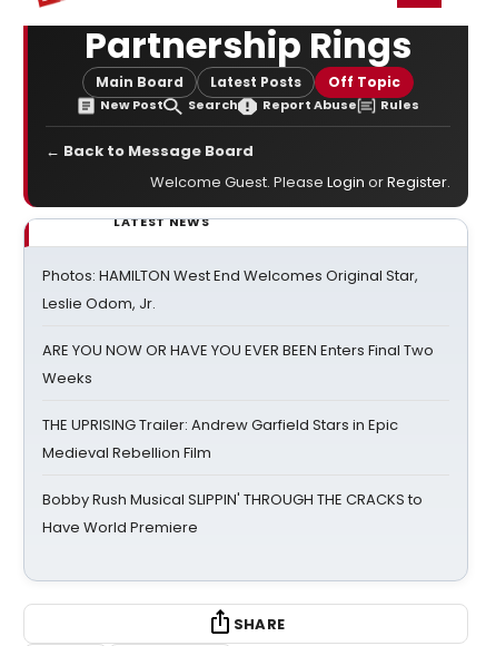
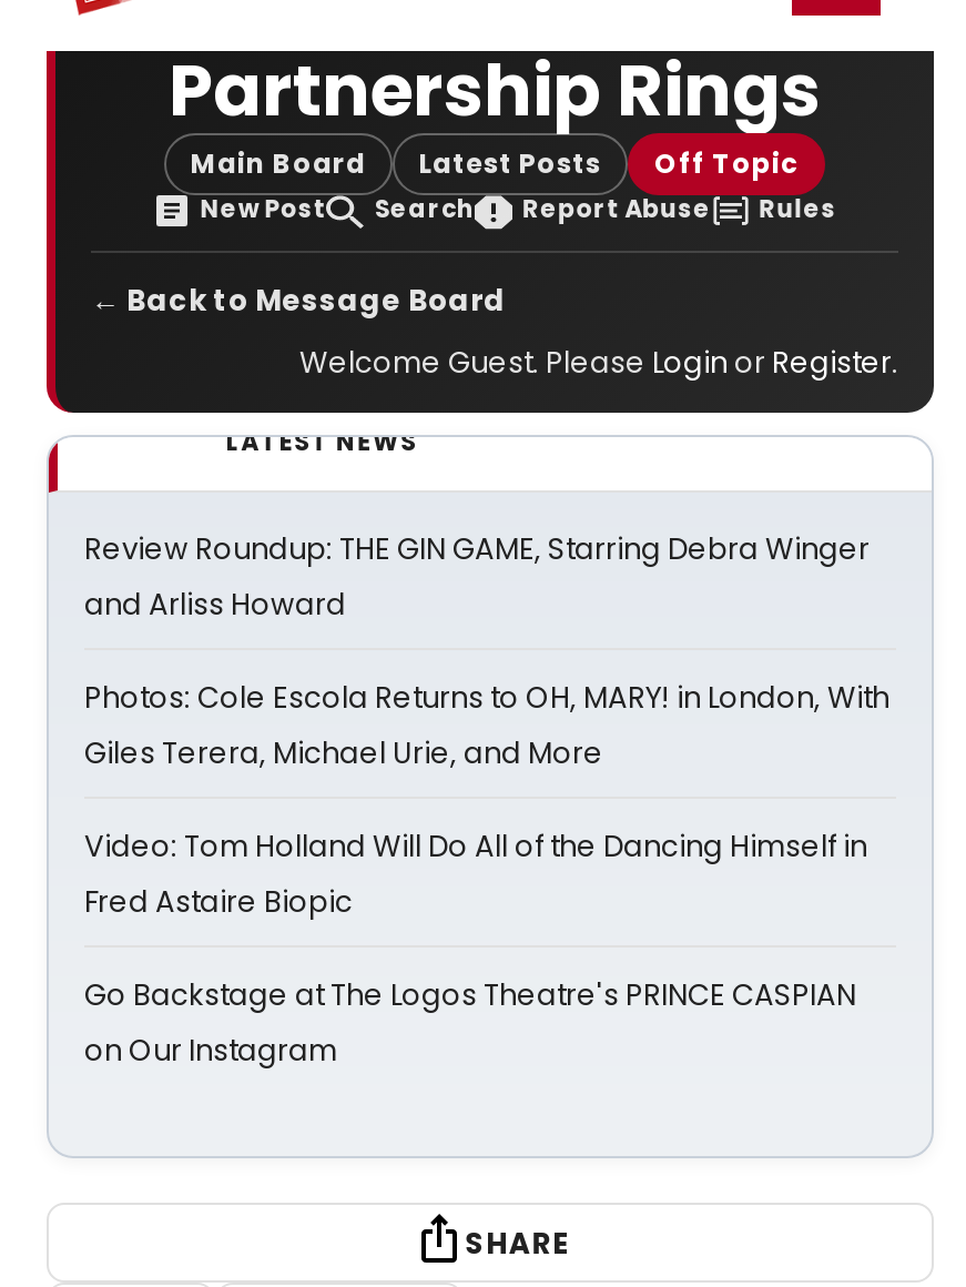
- Photos: HAMILTON West End Welcomes Original Star,
- Leslie Odom, Jr.
+ Review Roundup: THE GIN GAME, Starring Debra Winger
+ and Arliss Howard

- ARE YOU NOW OR HAVE YOU EVER BEEN Enters Final Two
- Weeks
+ Photos: Cole Escola Returns to OH, MARY! in London, With
+ Giles Terera, Michael Urie, and More

- THE UPRISING Trailer: Andrew Garfield Stars in Epic
- Medieval Rebellion Film
+ Video: Tom Holland Will Do All of the Dancing Himself in
+ Fred Astaire Biopic

- Bobby Rush Musical SLIPPIN' THROUGH THE CRACKS to
- Have World Premiere
+ Go Backstage at The Logos Theatre's PRINCE CASPIAN
+ on Our Instagram
